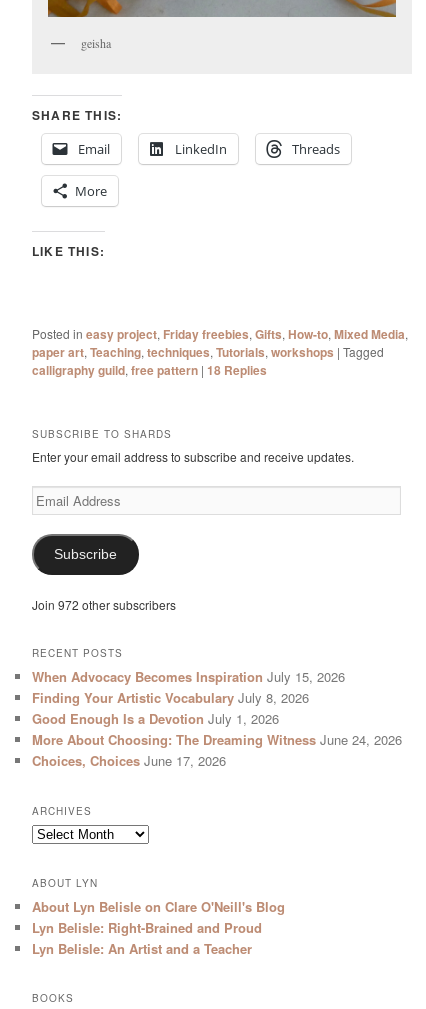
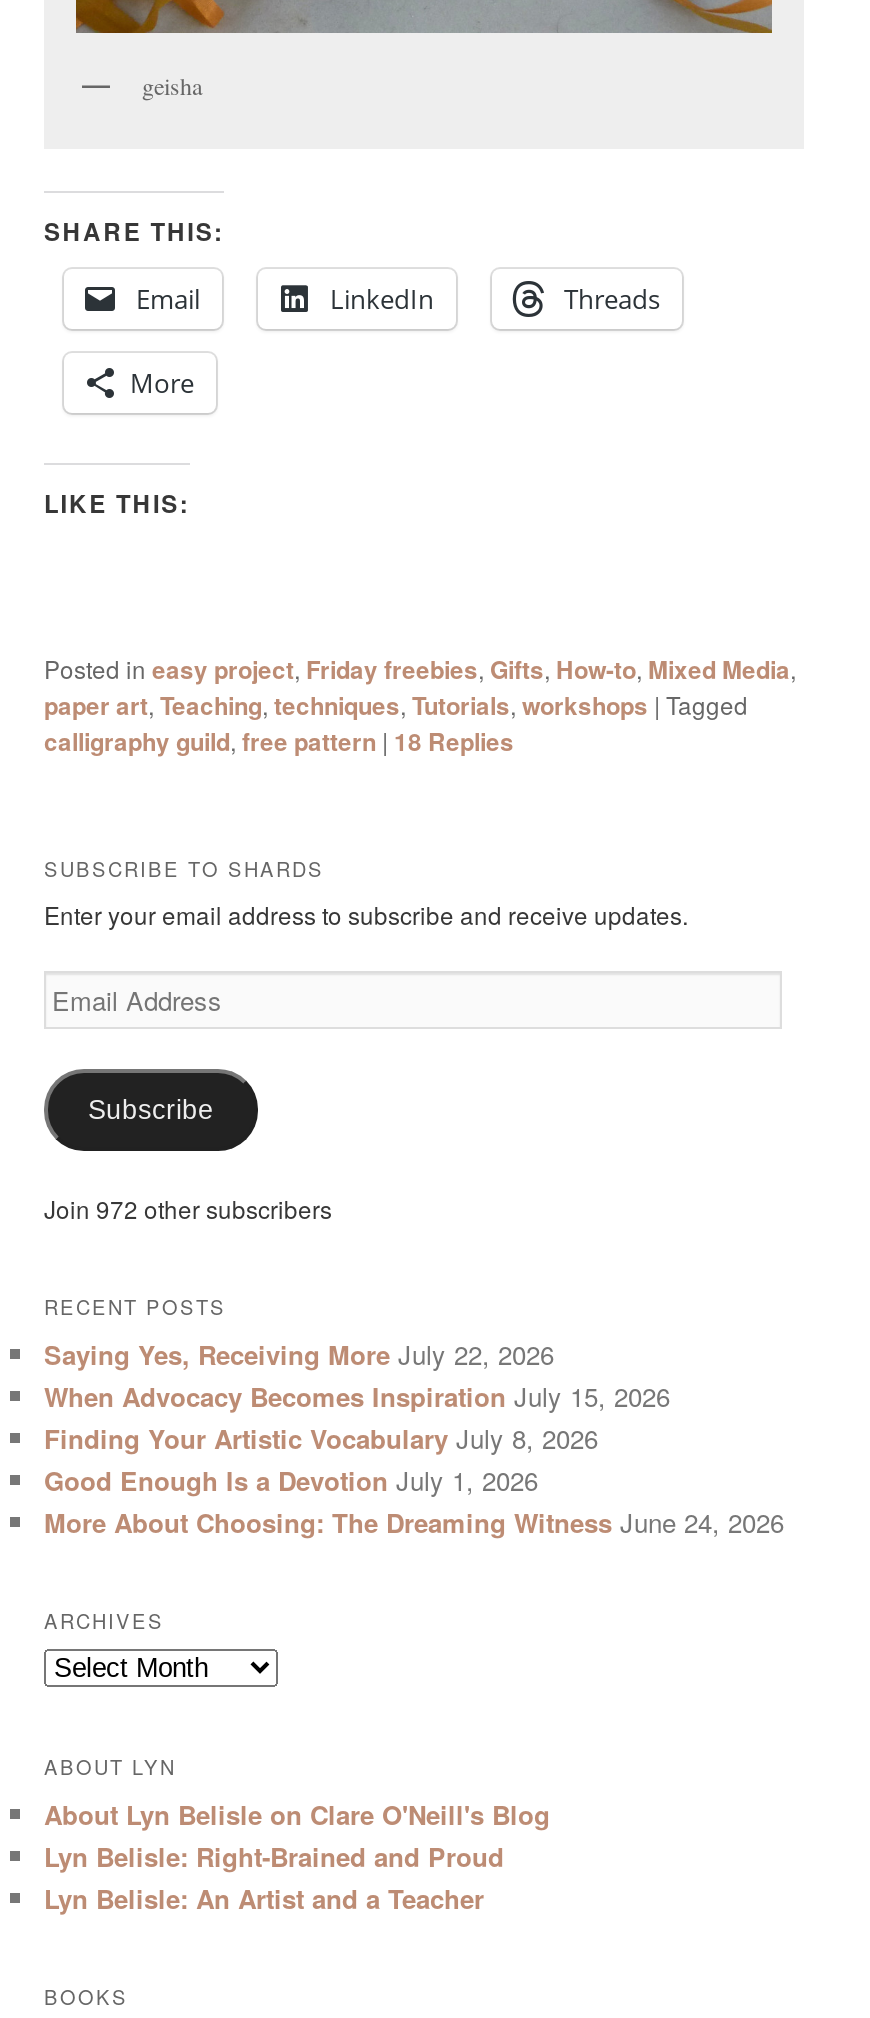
+ Saying Yes, Receiving More July 22, 2026

moved down: When Advocacy Becomes Inspiration July 15, 2026 | Finding Your Artistic Vocabulary July 8, 2026 | Good Enough Is a Devotion July 1, 2026 | More About Choosing: The Dreaming Witness June 24, 2026

- Choices, Choices June 17, 2026
